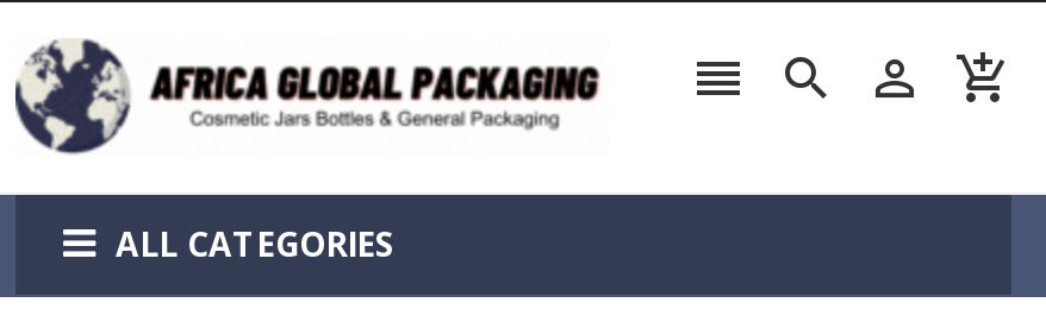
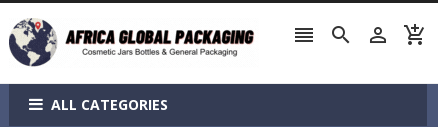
- [image]
+ [image]
